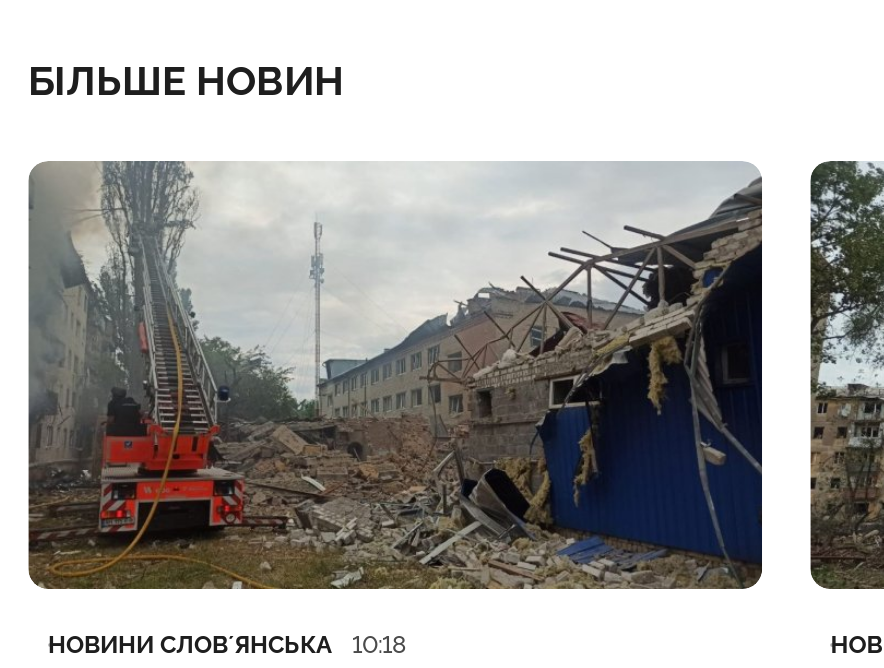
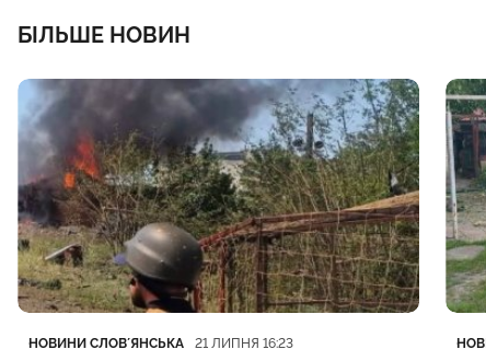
- [image]
- 10:18
+ [image]
+ 21 ЛИПНЯ 16:23

- [image]
+ [image]
